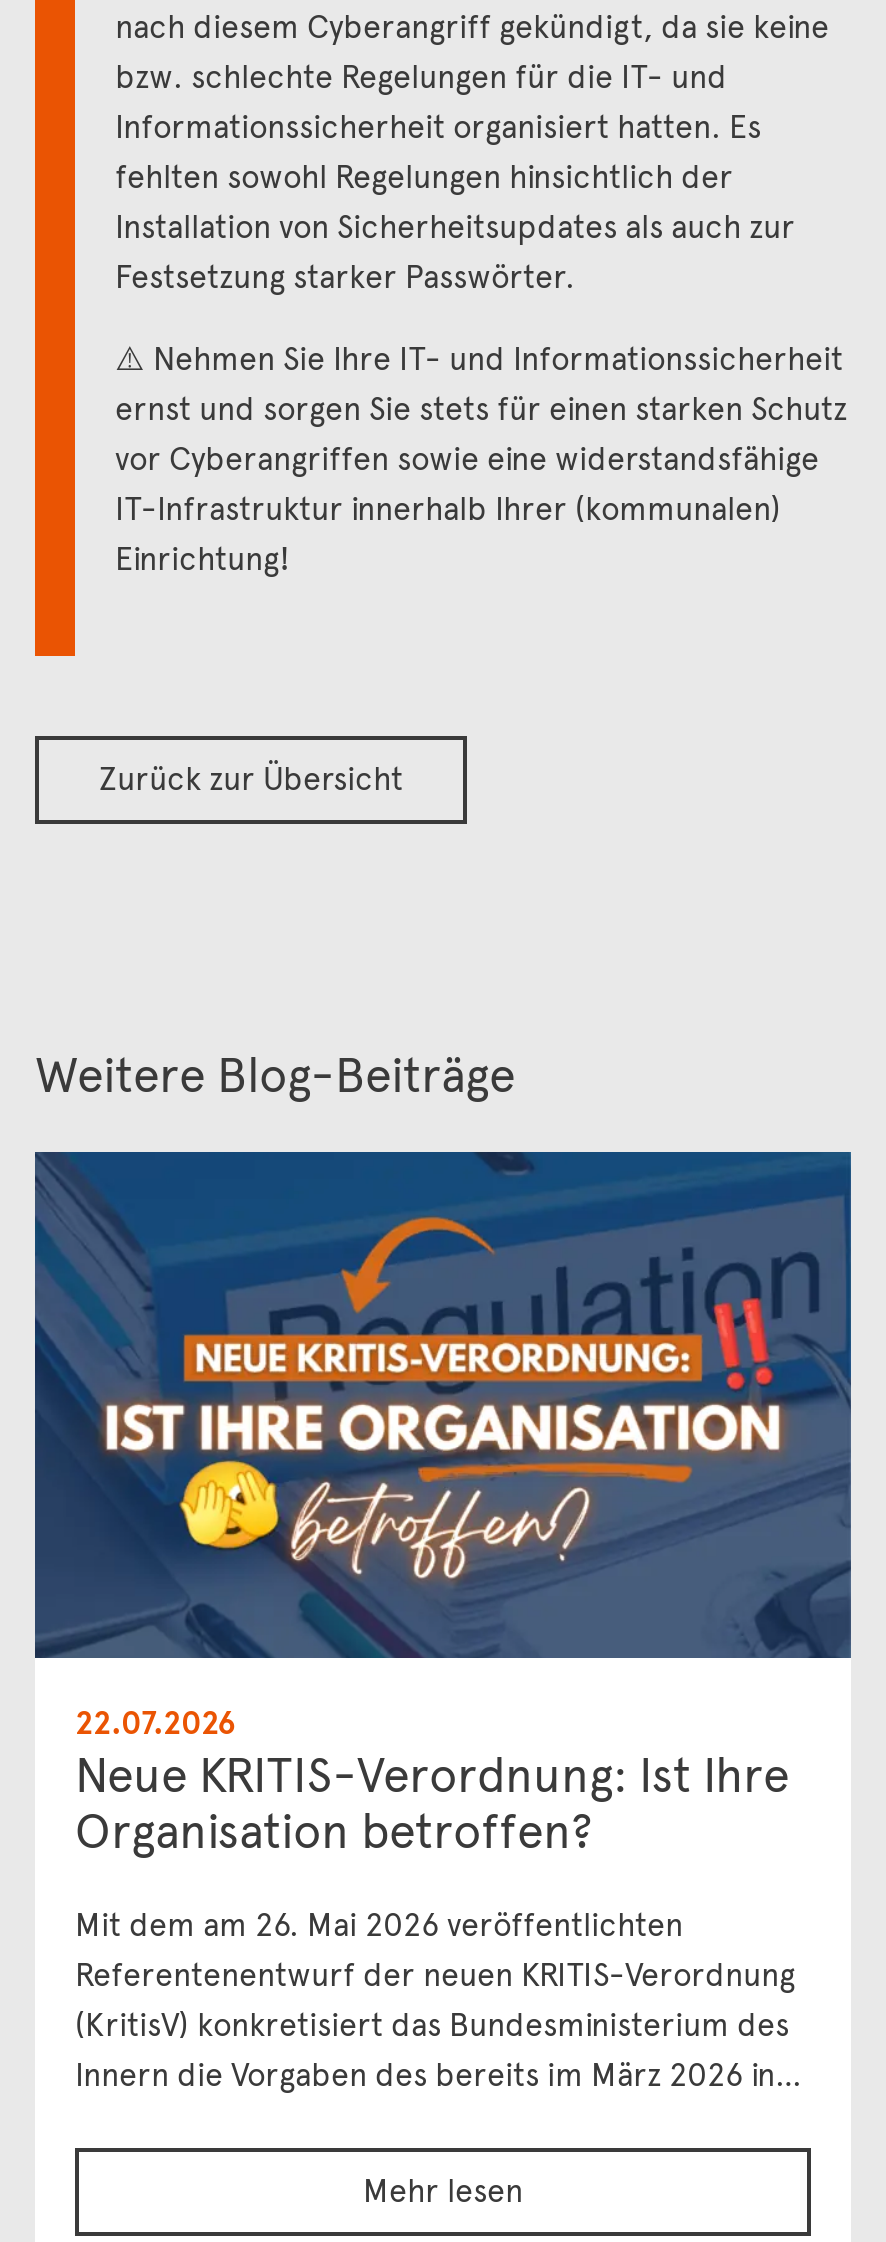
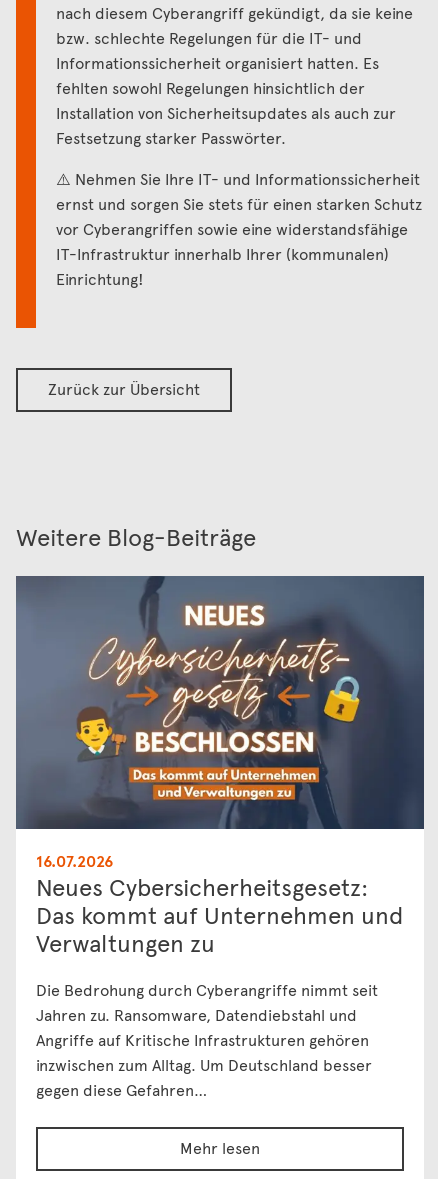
- [image]
- 22.07.2026
- Neue KRITIS-Verordnung: Ist Ihre
- Organisation betroffen?
+ [image]
+ 16.07.2026
+ Neues Cybersicherheitsgesetz:
+ Das kommt auf Unternehmen und
+ Verwaltungen zu

- Mit dem am 26. Mai 2026 veröffentlichten
- Referentenentwurf der neuen KRITIS-Verordnung
- (KritisV) konkretisiert das Bundesministerium des
- Innern die Vorgaben des bereits im März 2026 in…
+ Die Bedrohung durch Cyberangriffe nimmt seit
+ Jahren zu. Ransomware, Datendiebstahl und
+ Angriffe auf Kritische Infrastrukturen gehören
+ inzwischen zum Alltag. Um Deutschland besser
+ gegen diese Gefahren…
